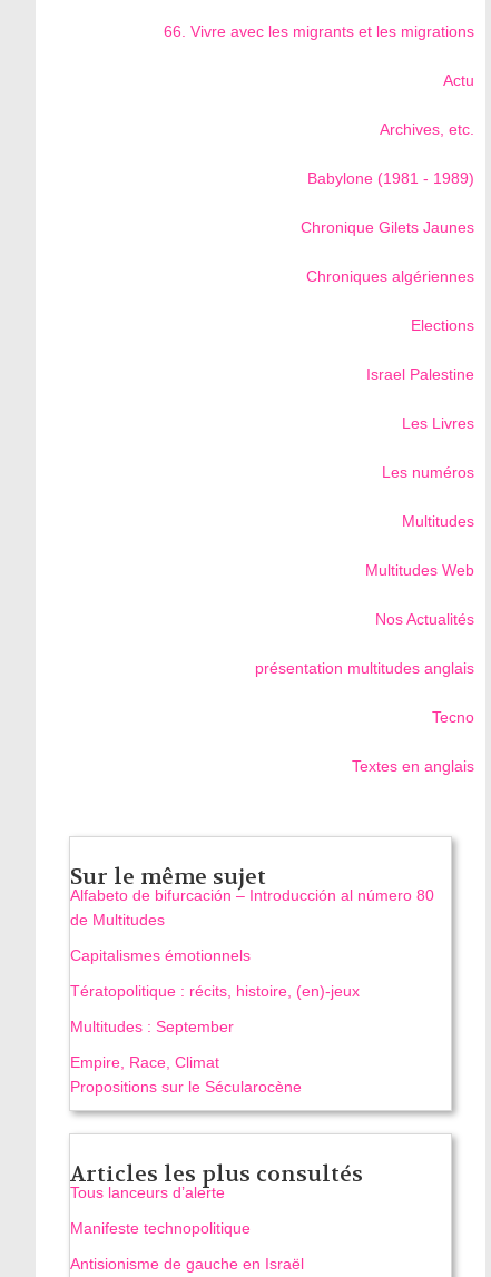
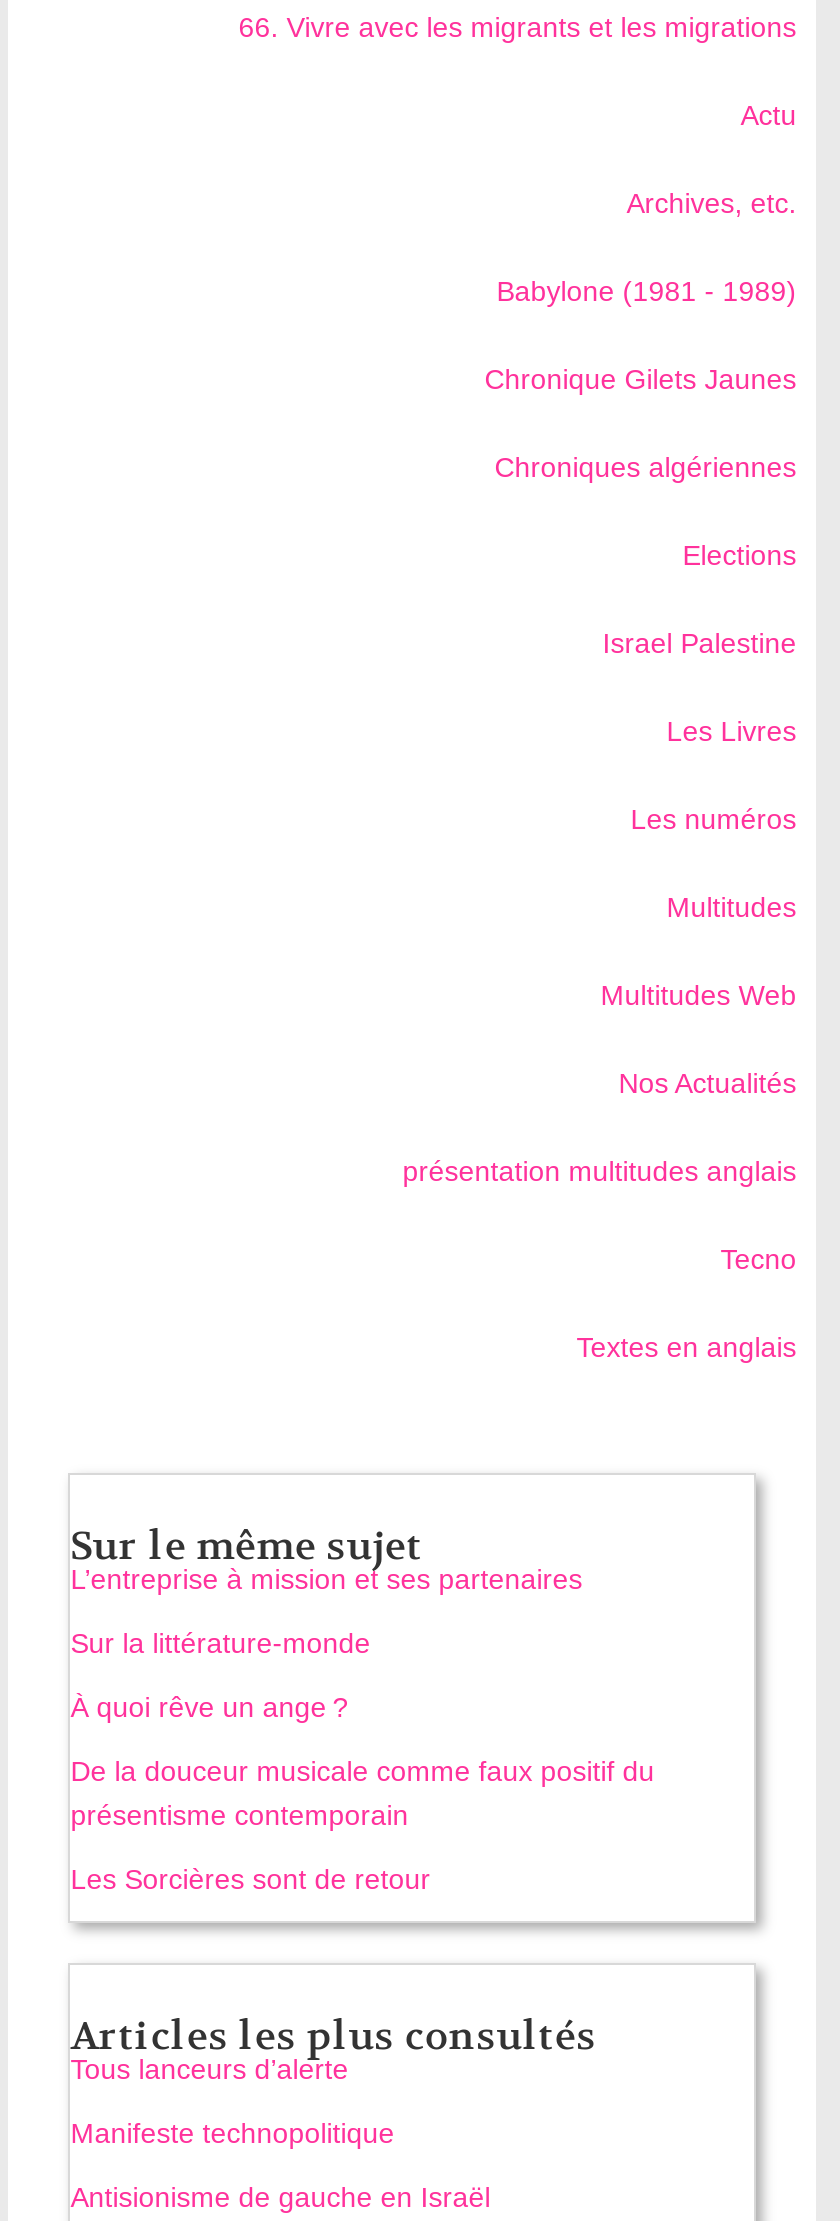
- Alfabeto de bifurcación – Introducción al número 80
- de Multitudes
+ L’entreprise à mission et ses partenaires

- Capitalismes émotionnels
+ Sur la littérature-monde

- Tératopolitique : récits, histoire, (en)-jeux
+ À quoi rêve un ange ?

- Multitudes : September
+ De la douceur musicale comme faux positif du
+ présentisme contemporain

- Empire, Race, Climat
- Propositions sur le Sécularocène
+ Les Sorcières sont de retour
